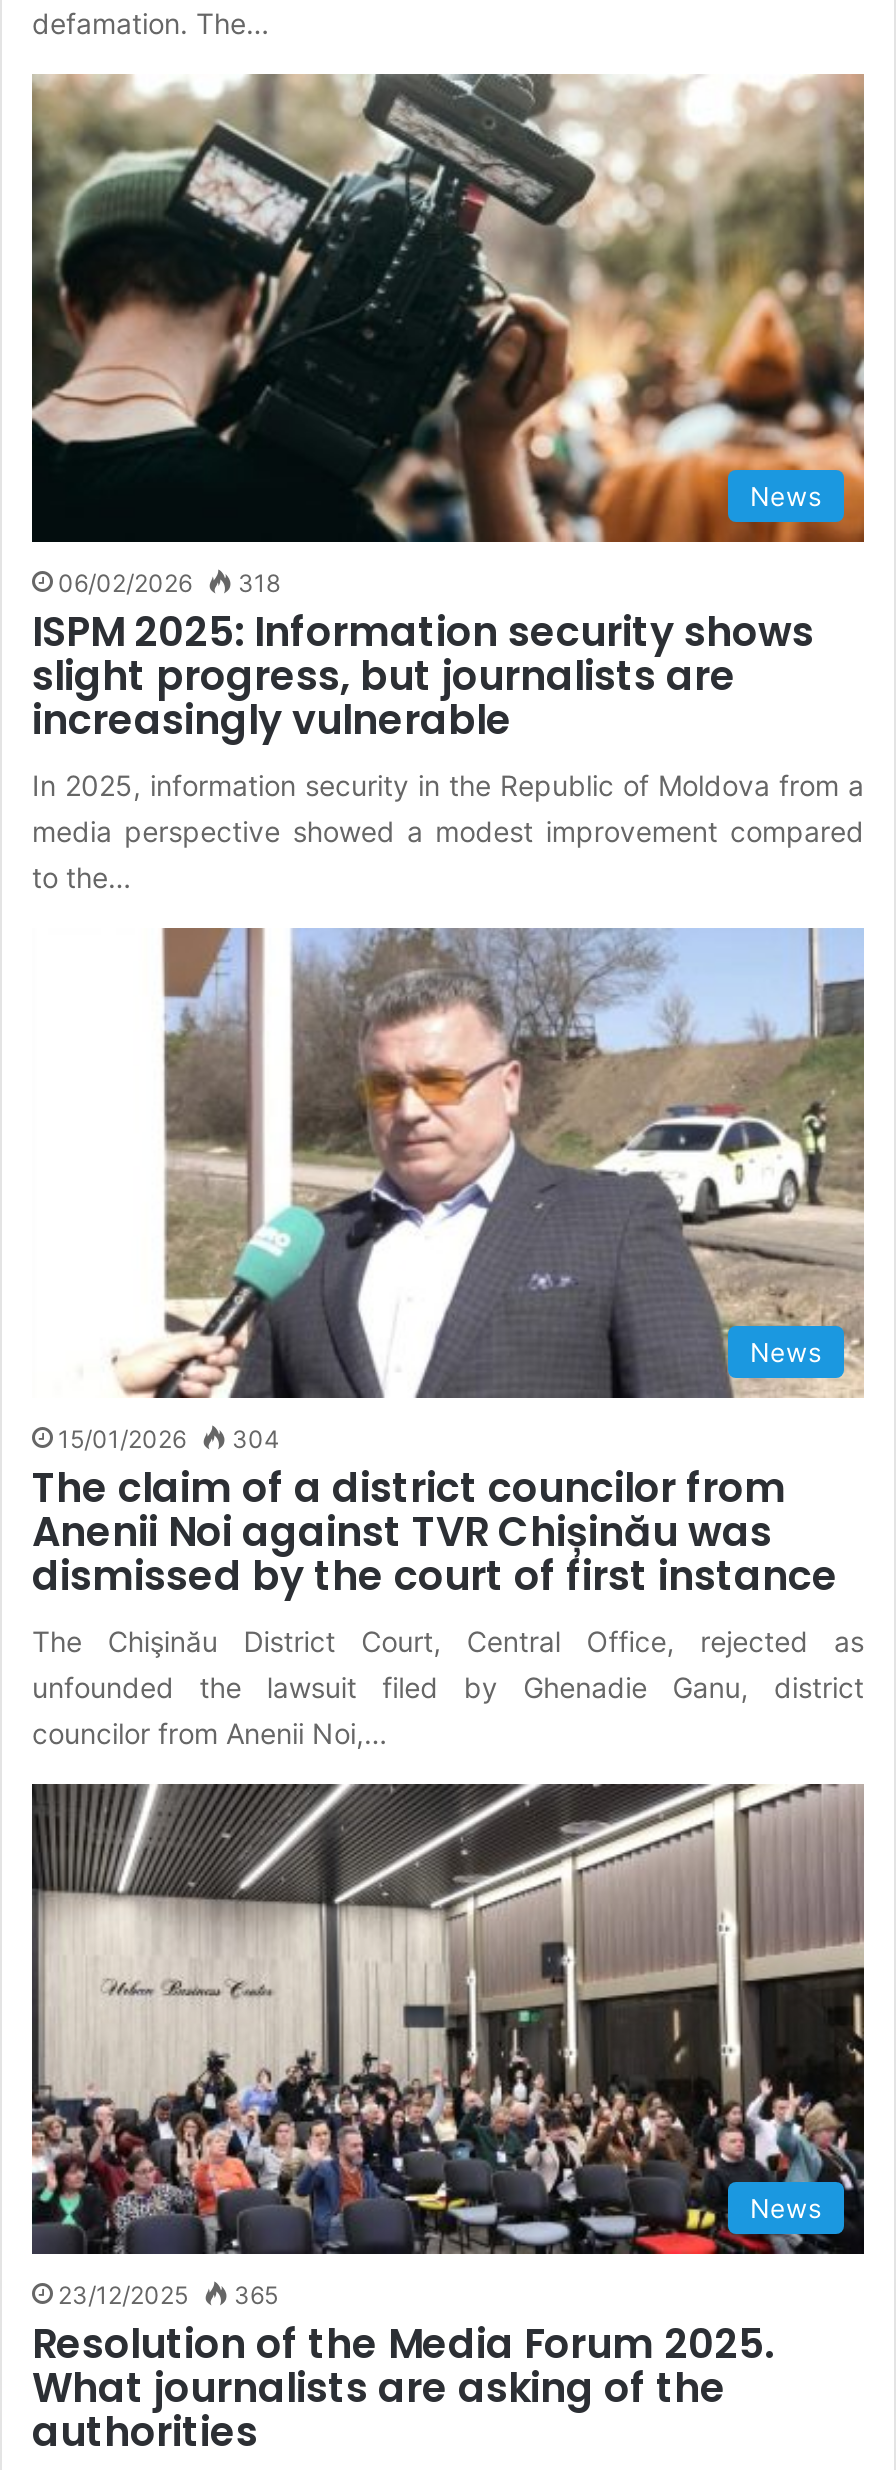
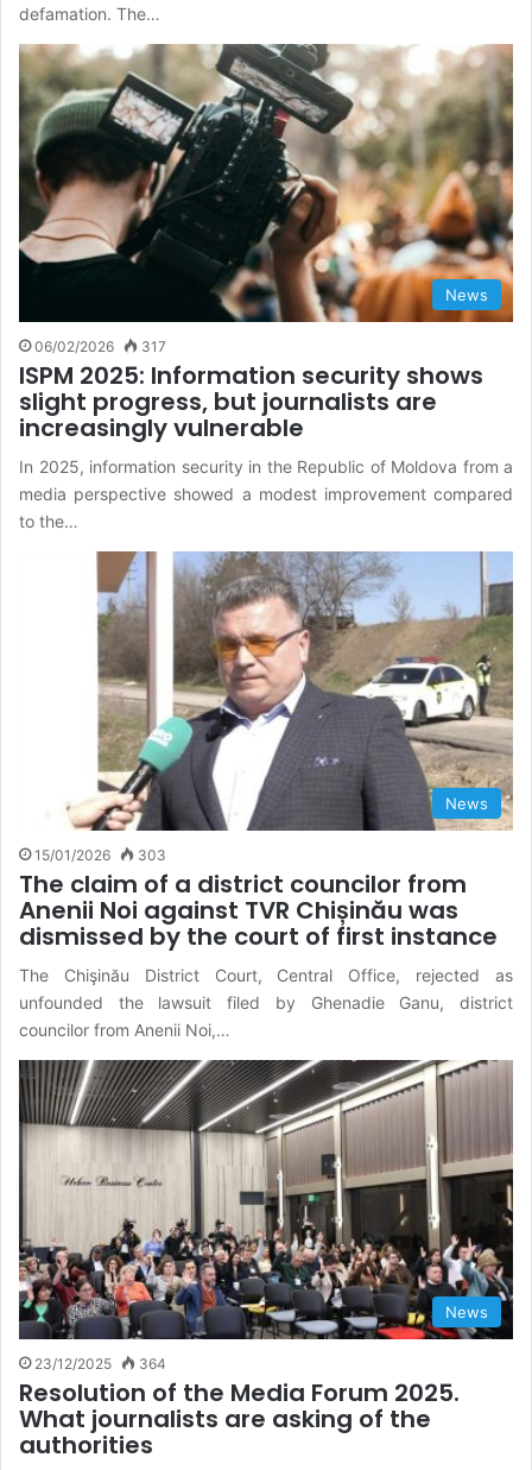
- 06/02/2026 318
+ 06/02/2026 317

- 15/01/2026 304
+ 15/01/2026 303

- 23/12/2025 365
+ 23/12/2025 364
